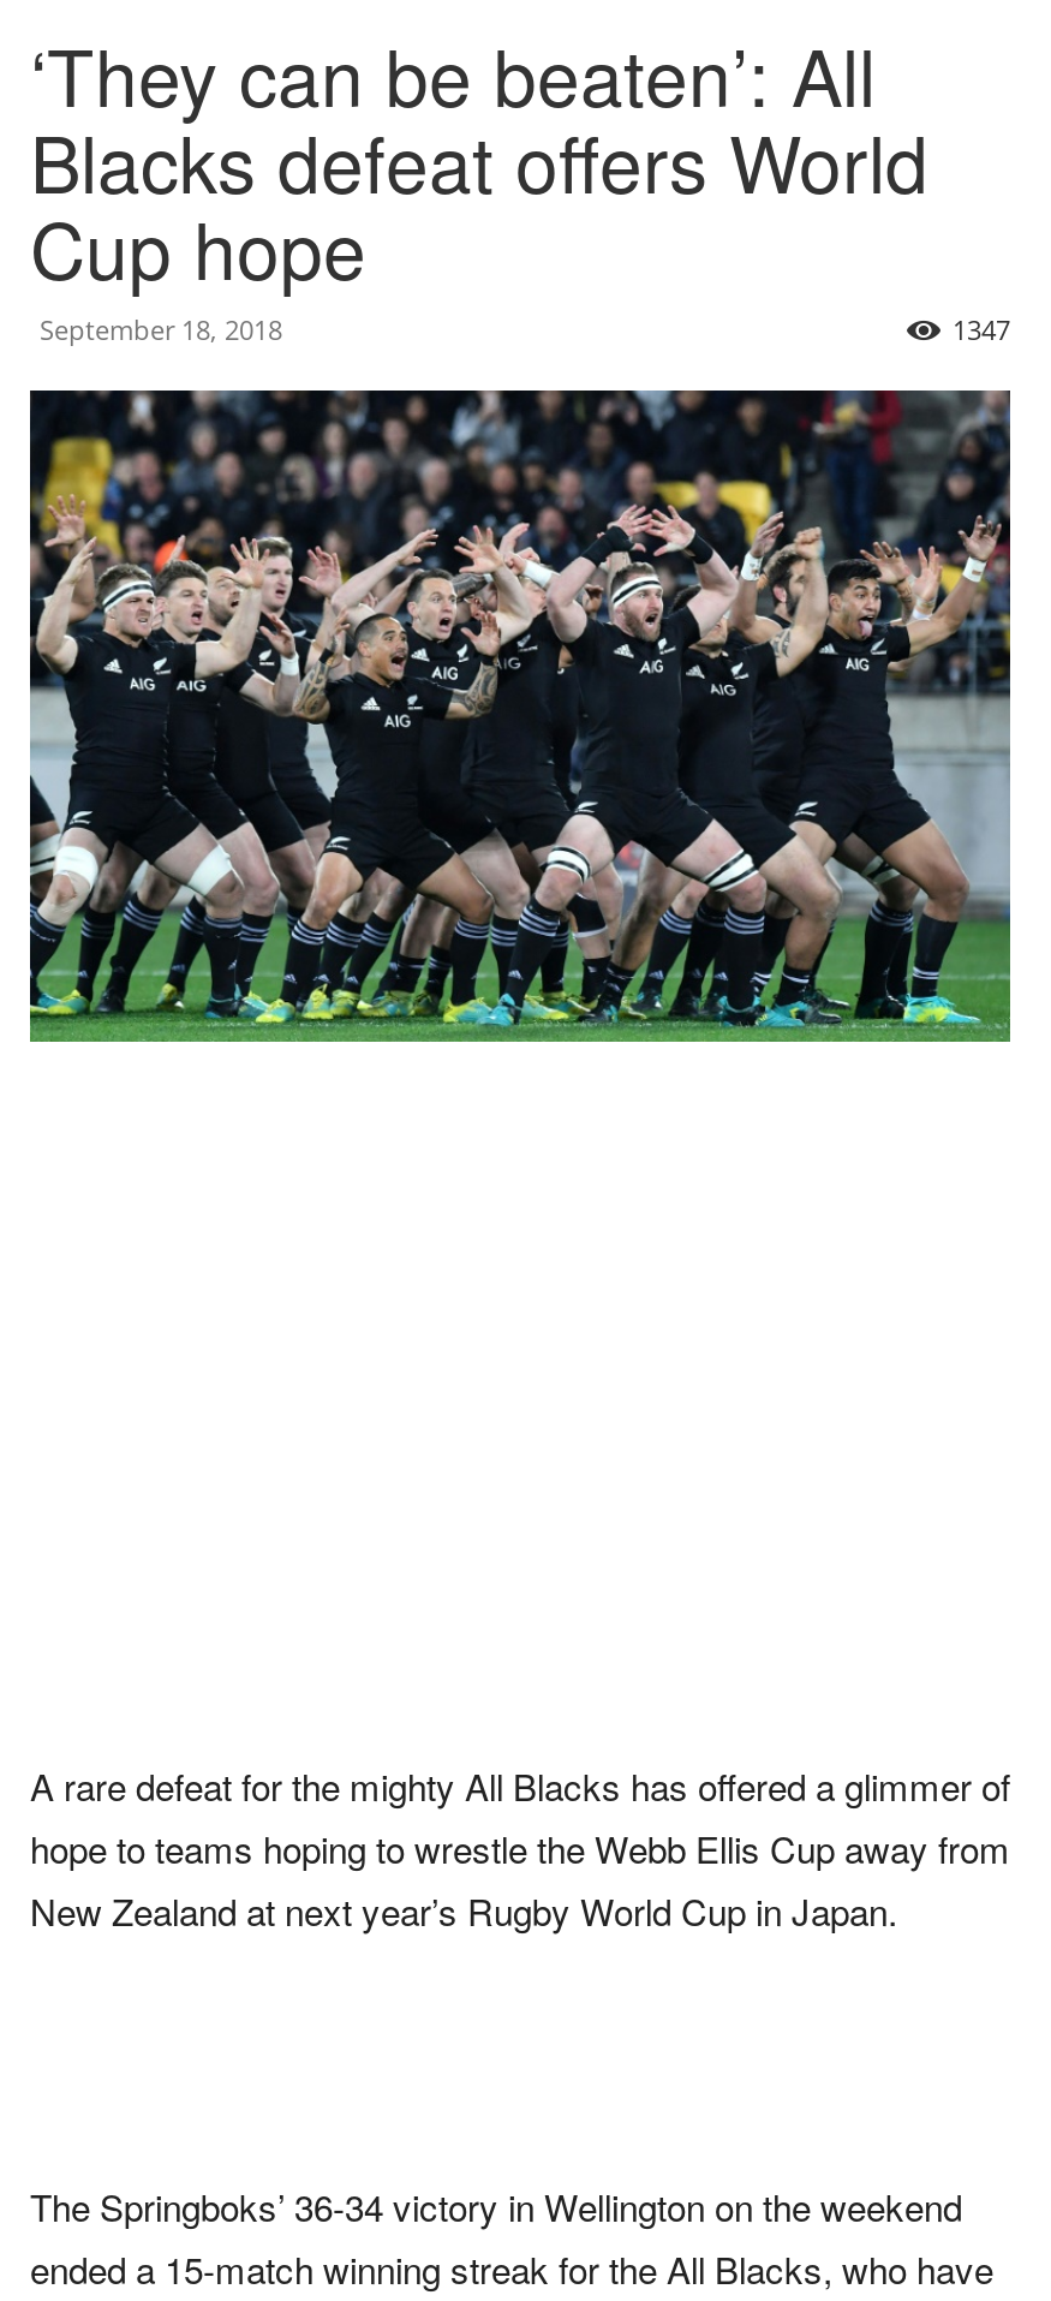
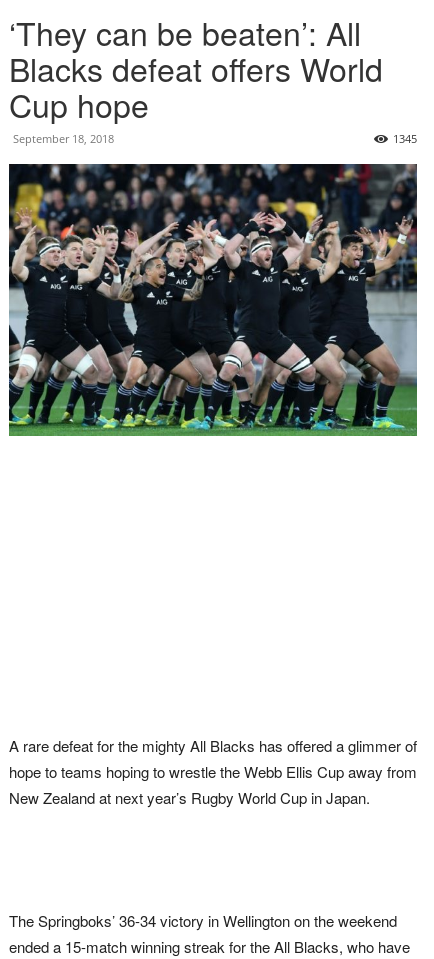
- 1347
+ 1345
